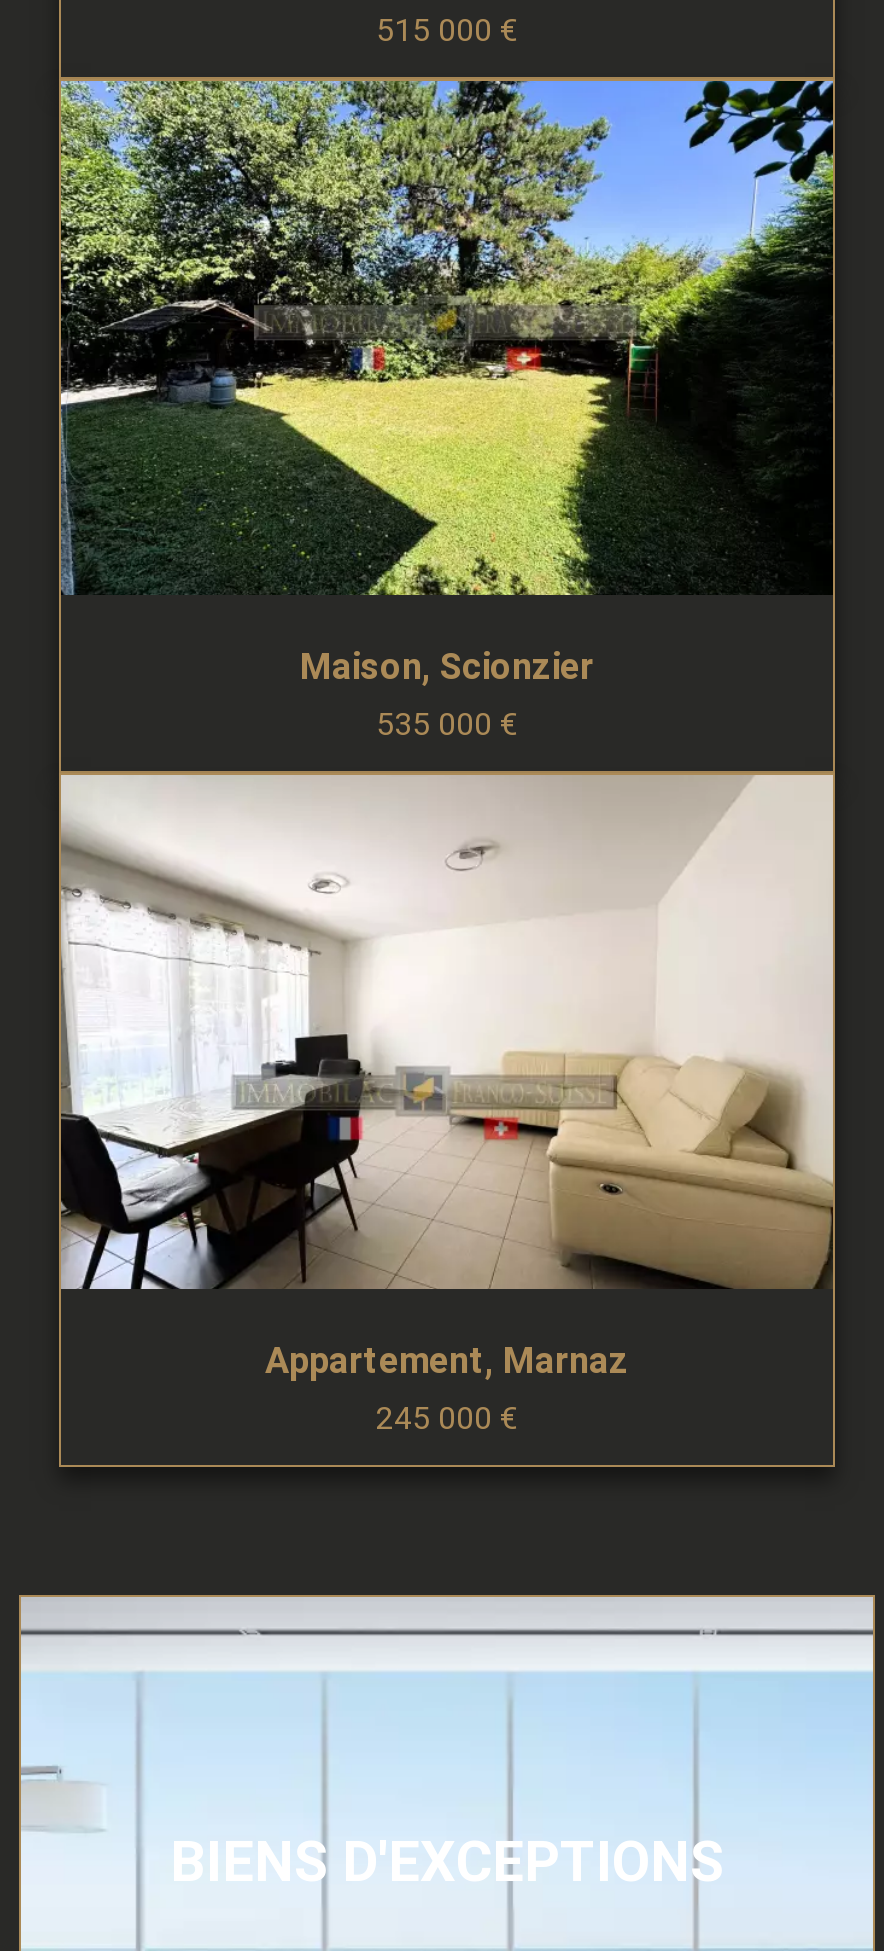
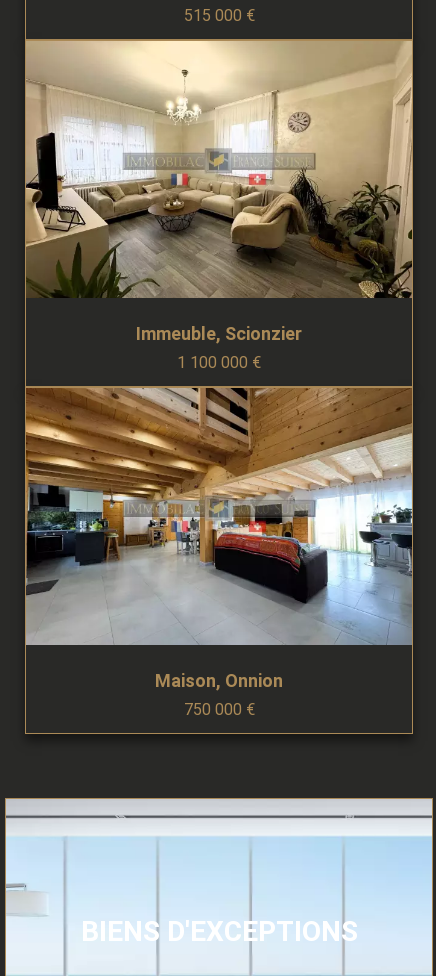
- [image]
- Maison, Scionzier
- 535 000 €
+ [image]
+ Immeuble, Scionzier
+ 1 100 000 €

- [image]
- Appartement, Marnaz
- 245 000 €
+ [image]
+ Maison, Onnion
+ 750 000 €
